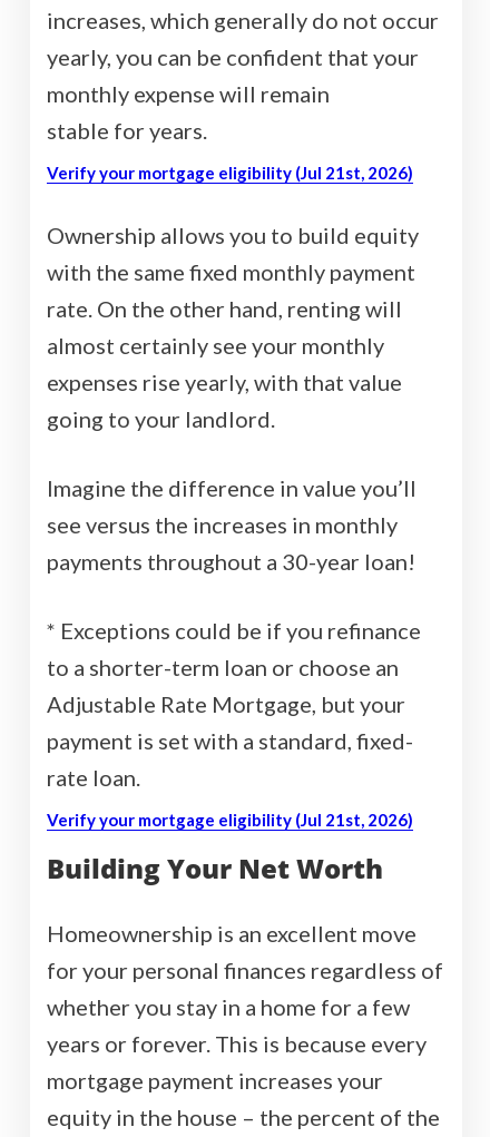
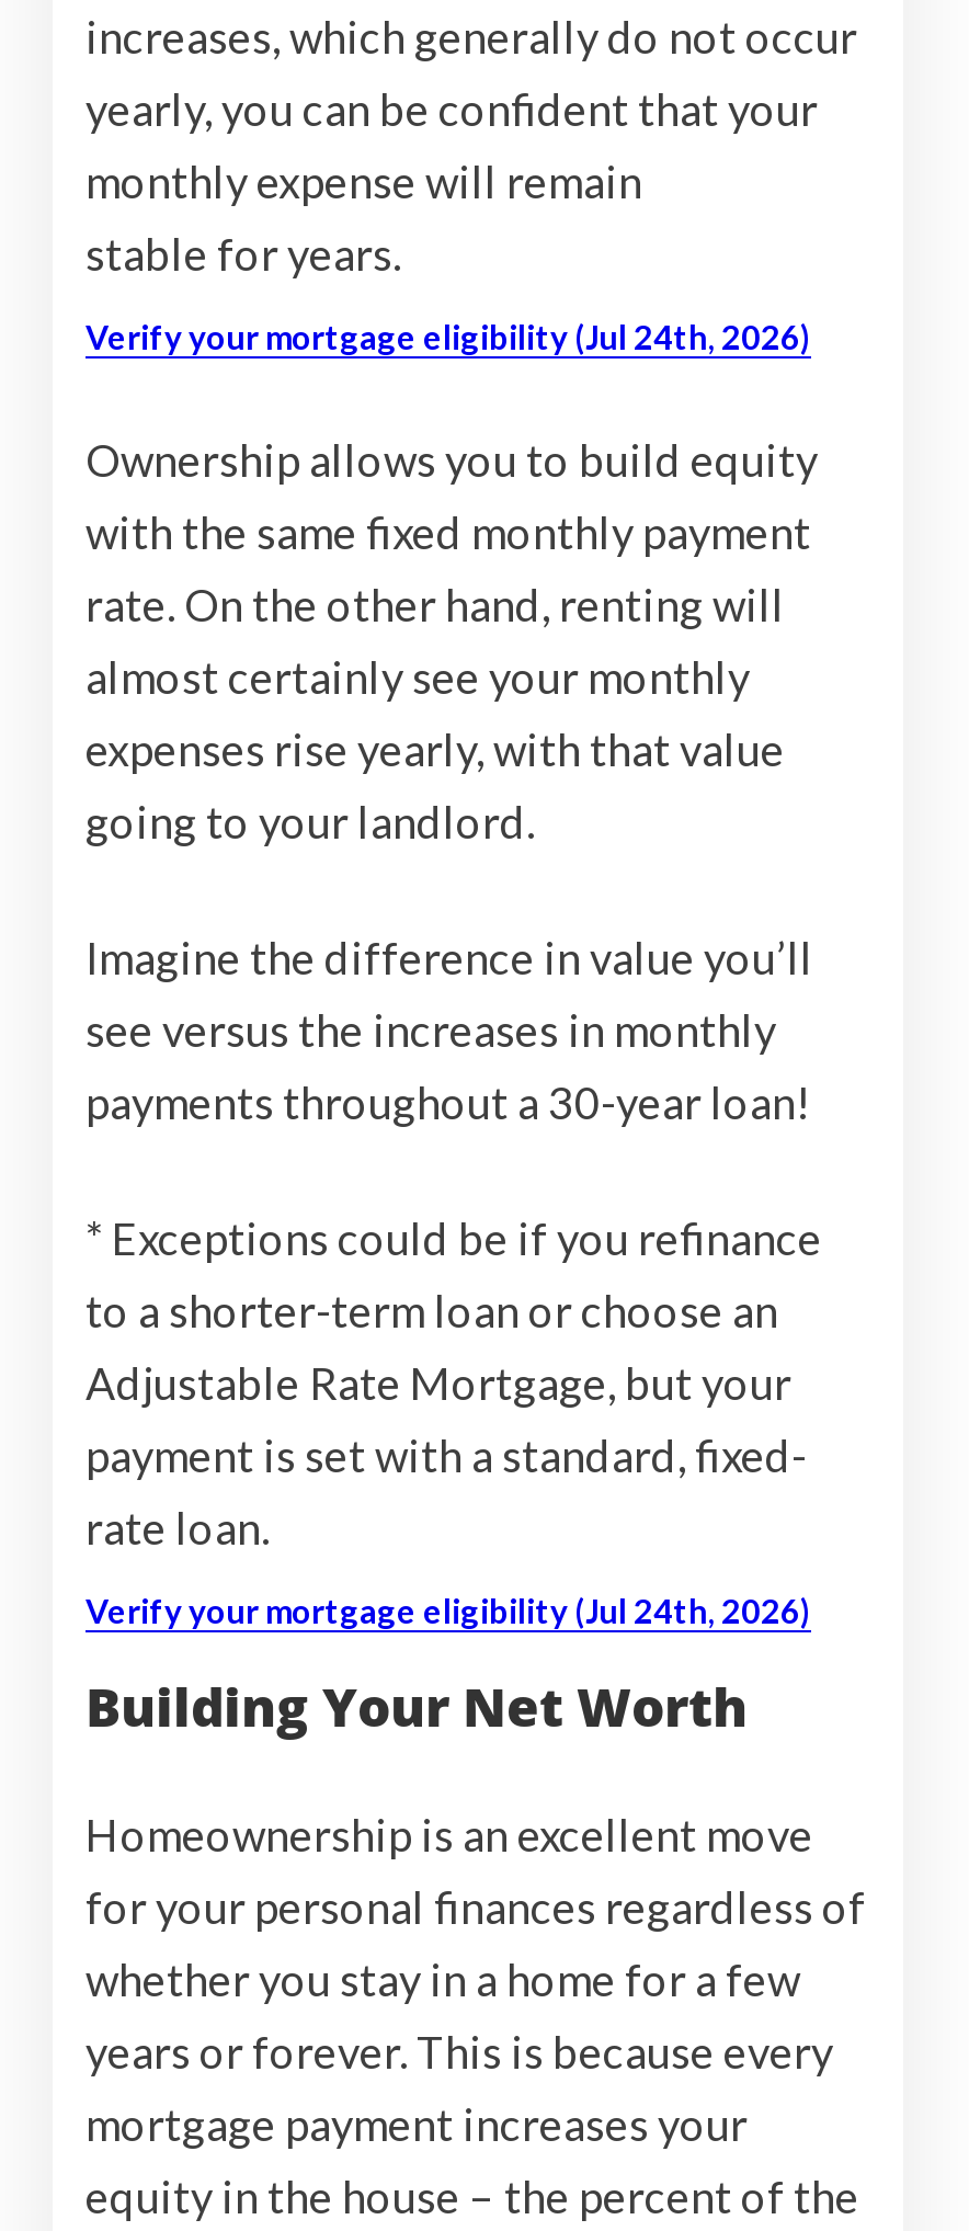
- Verify your mortgage eligibility (Jul 21st, 2026)
+ Verify your mortgage eligibility (Jul 24th, 2026)

- Verify your mortgage eligibility (Jul 21st, 2026)
+ Verify your mortgage eligibility (Jul 24th, 2026)
